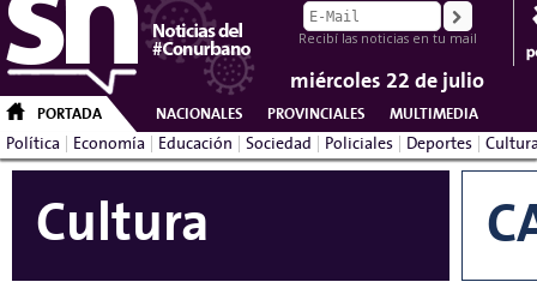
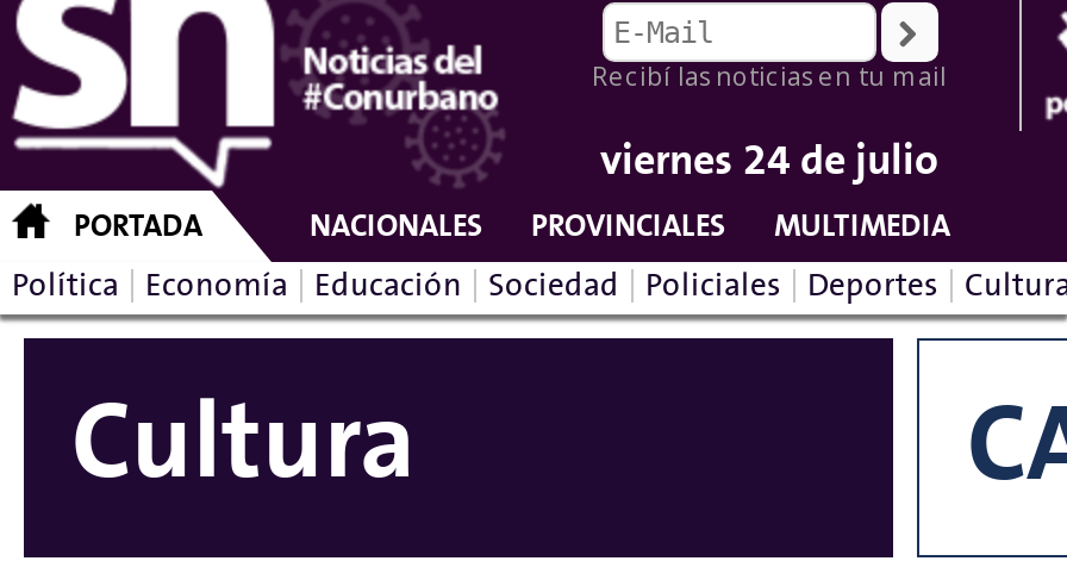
- miércoles 22 de julio
+ viernes 24 de julio
